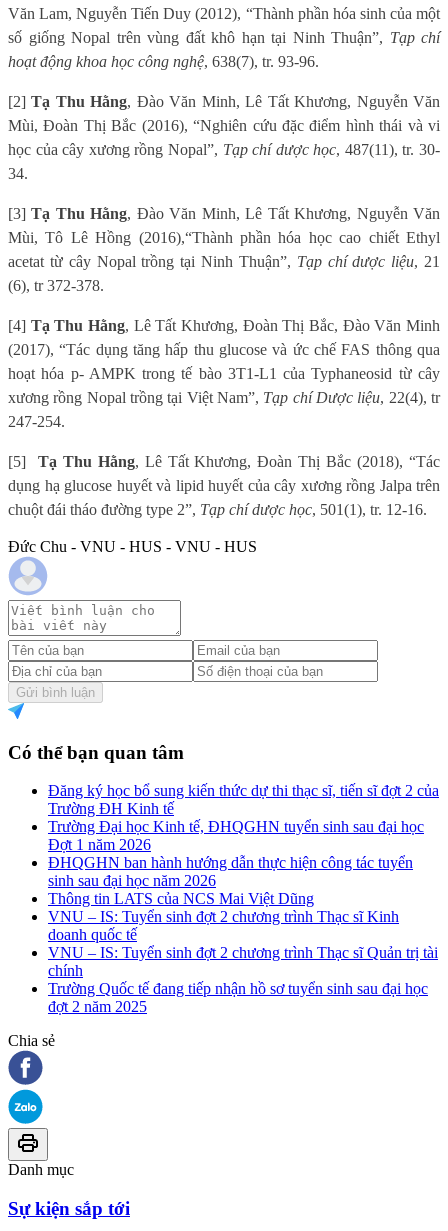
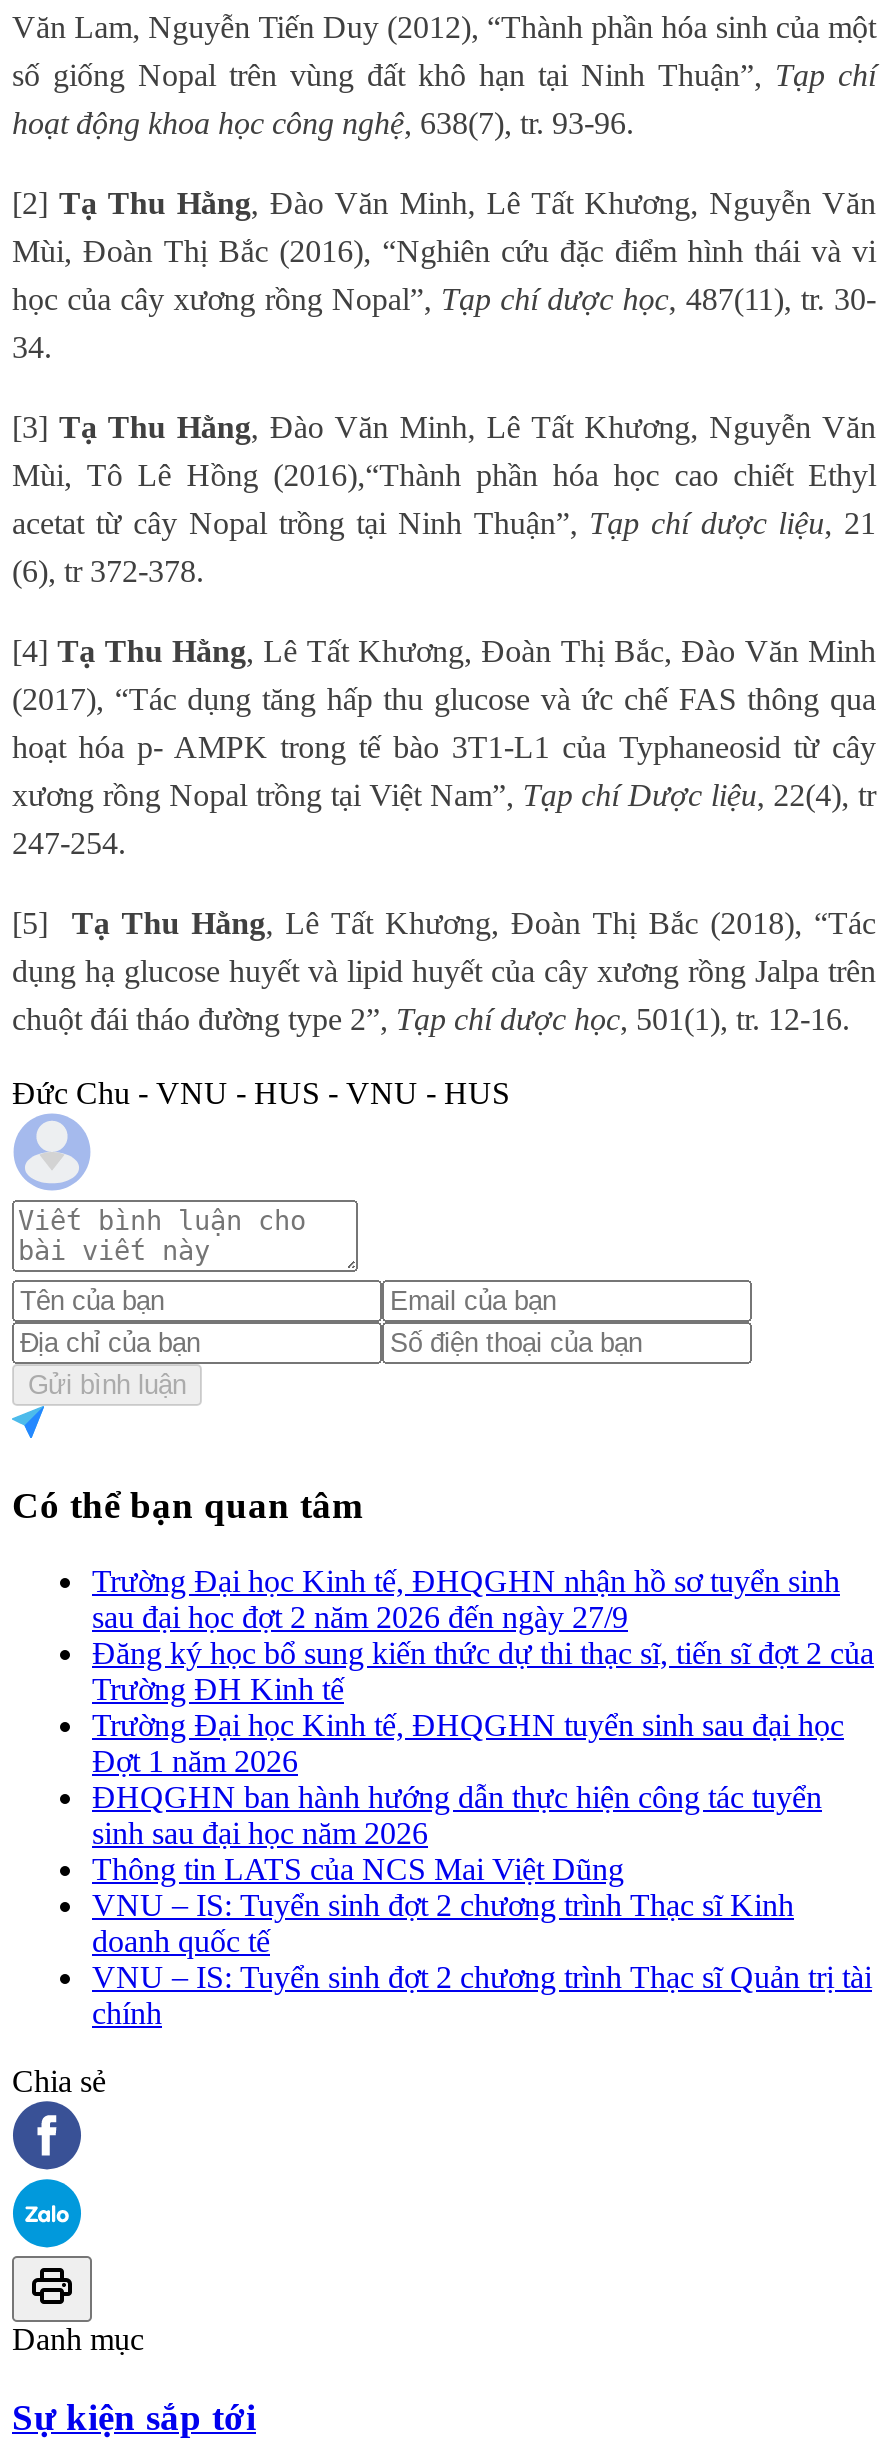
+ Trường Đại học Kinh tế, ĐHQGHN nhận hồ sơ tuyển sinh
+ sau đại học đợt 2 năm 2026 đến ngày 27/9

moved down: Đăng ký học bổ sung kiến thức dự thi thạc sĩ, tiến sĩ đợt 2 của | Trường ĐH Kinh tế | Trường Đại học Kinh tế, ĐHQGHN tuyển sinh sau đại học | ... | VNU – IS: Tuyển sinh đợt 2 chương trình Thạc sĩ Quản trị tài | chính

- Trường Quốc tế đang tiếp nhận hồ sơ tuyển sinh sau đại học
- đợt 2 năm 2025
